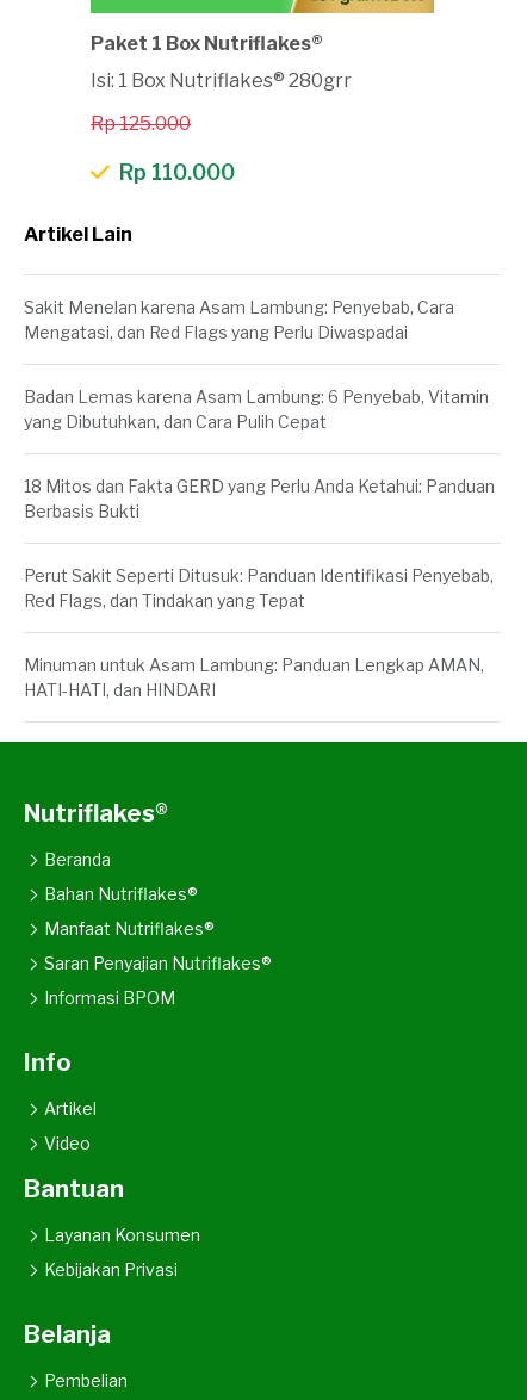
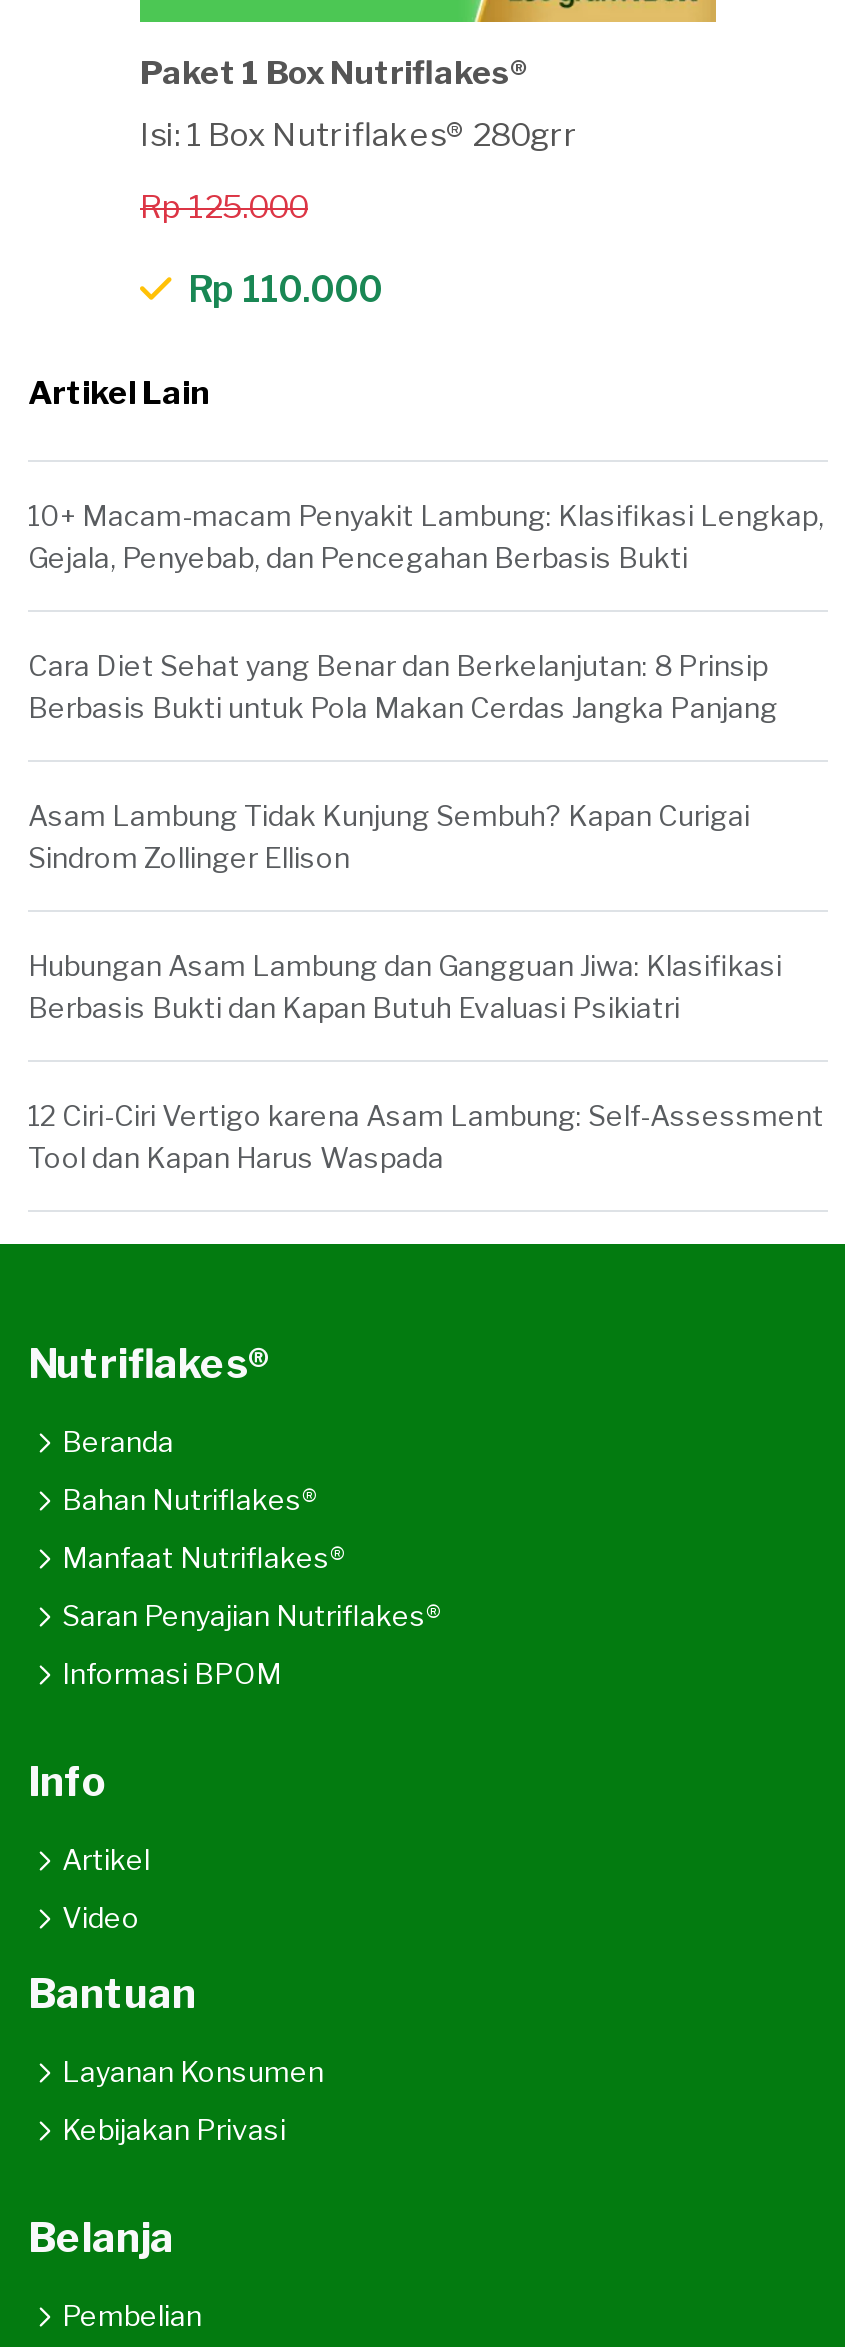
- Sakit Menelan karena Asam Lambung: Penyebab, Cara
- Mengatasi, dan Red Flags yang Perlu Diwaspadai
+ 10+ Macam-macam Penyakit Lambung: Klasifikasi Lengkap,
+ Gejala, Penyebab, dan Pencegahan Berbasis Bukti

- Badan Lemas karena Asam Lambung: 6 Penyebab, Vitamin
- yang Dibutuhkan, dan Cara Pulih Cepat
+ Cara Diet Sehat yang Benar dan Berkelanjutan: 8 Prinsip
+ Berbasis Bukti untuk Pola Makan Cerdas Jangka Panjang

- 18 Mitos dan Fakta GERD yang Perlu Anda Ketahui: Panduan
- Berbasis Bukti
+ Asam Lambung Tidak Kunjung Sembuh? Kapan Curigai
+ Sindrom Zollinger Ellison

- Perut Sakit Seperti Ditusuk: Panduan Identifikasi Penyebab,
- Red Flags, dan Tindakan yang Tepat
+ Hubungan Asam Lambung dan Gangguan Jiwa: Klasifikasi
+ Berbasis Bukti dan Kapan Butuh Evaluasi Psikiatri

- Minuman untuk Asam Lambung: Panduan Lengkap AMAN,
- HATI-HATI, dan HINDARI
+ 12 Ciri-Ciri Vertigo karena Asam Lambung: Self-Assessment
+ Tool dan Kapan Harus Waspada
